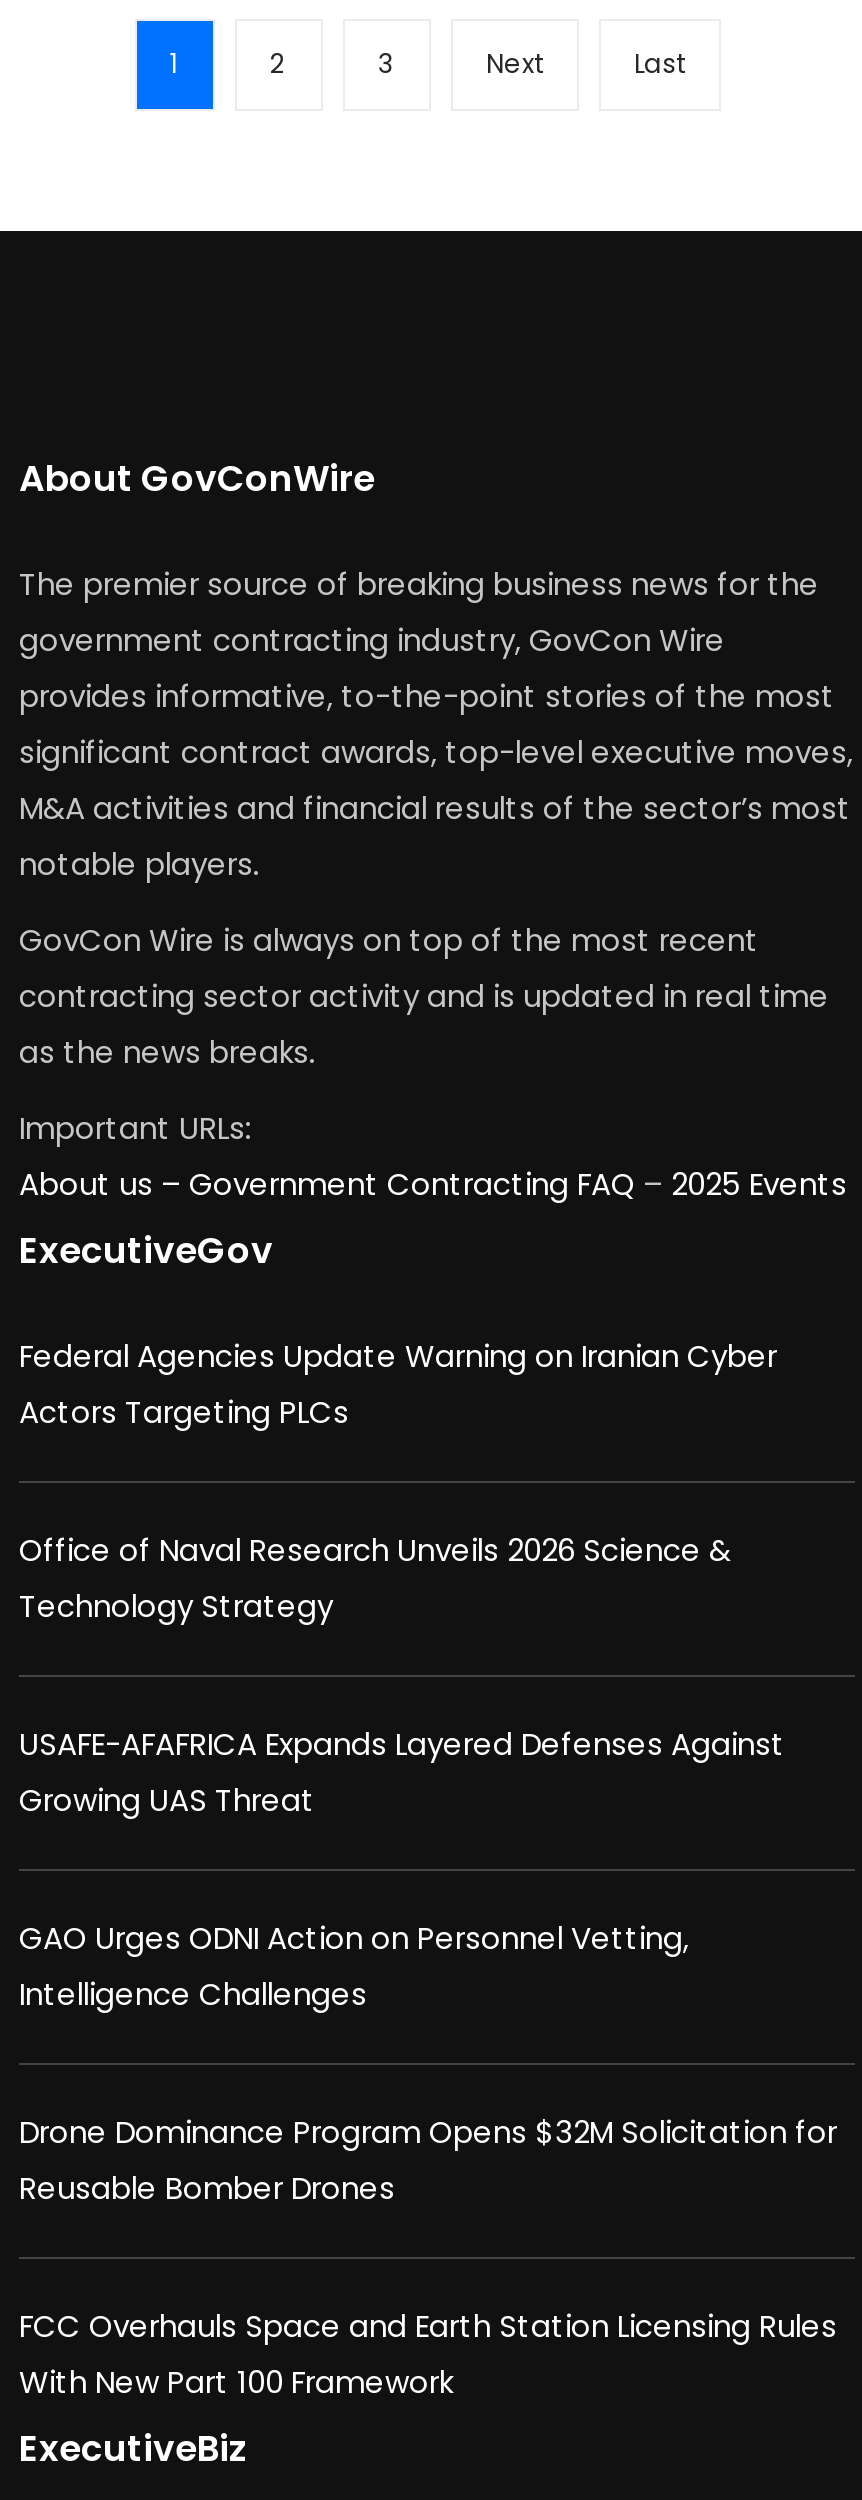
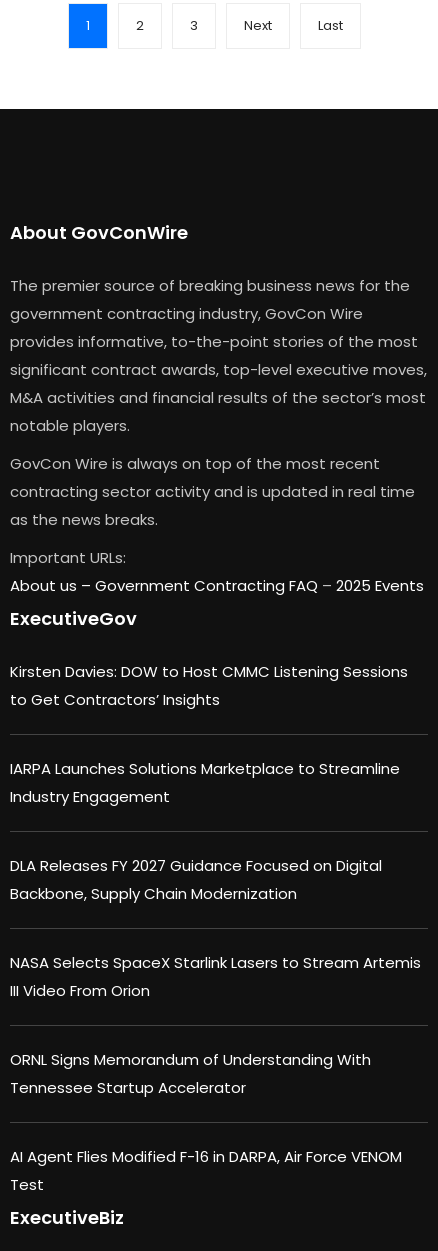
- Federal Agencies Update Warning on Iranian Cyber
- Actors Targeting PLCs
+ Kirsten Davies: DOW to Host CMMC Listening Sessions
+ to Get Contractors’ Insights

- Office of Naval Research Unveils 2026 Science &
- Technology Strategy
+ IARPA Launches Solutions Marketplace to Streamline
+ Industry Engagement

- USAFE-AFAFRICA Expands Layered Defenses Against
- Growing UAS Threat
+ DLA Releases FY 2027 Guidance Focused on Digital
+ Backbone, Supply Chain Modernization

- GAO Urges ODNI Action on Personnel Vetting,
- Intelligence Challenges
+ NASA Selects SpaceX Starlink Lasers to Stream Artemis
+ III Video From Orion

- Drone Dominance Program Opens $32M Solicitation for
- Reusable Bomber Drones
+ ORNL Signs Memorandum of Understanding With
+ Tennessee Startup Accelerator

- FCC Overhauls Space and Earth Station Licensing Rules
- With New Part 100 Framework
+ AI Agent Flies Modified F-16 in DARPA, Air Force VENOM
+ Test
